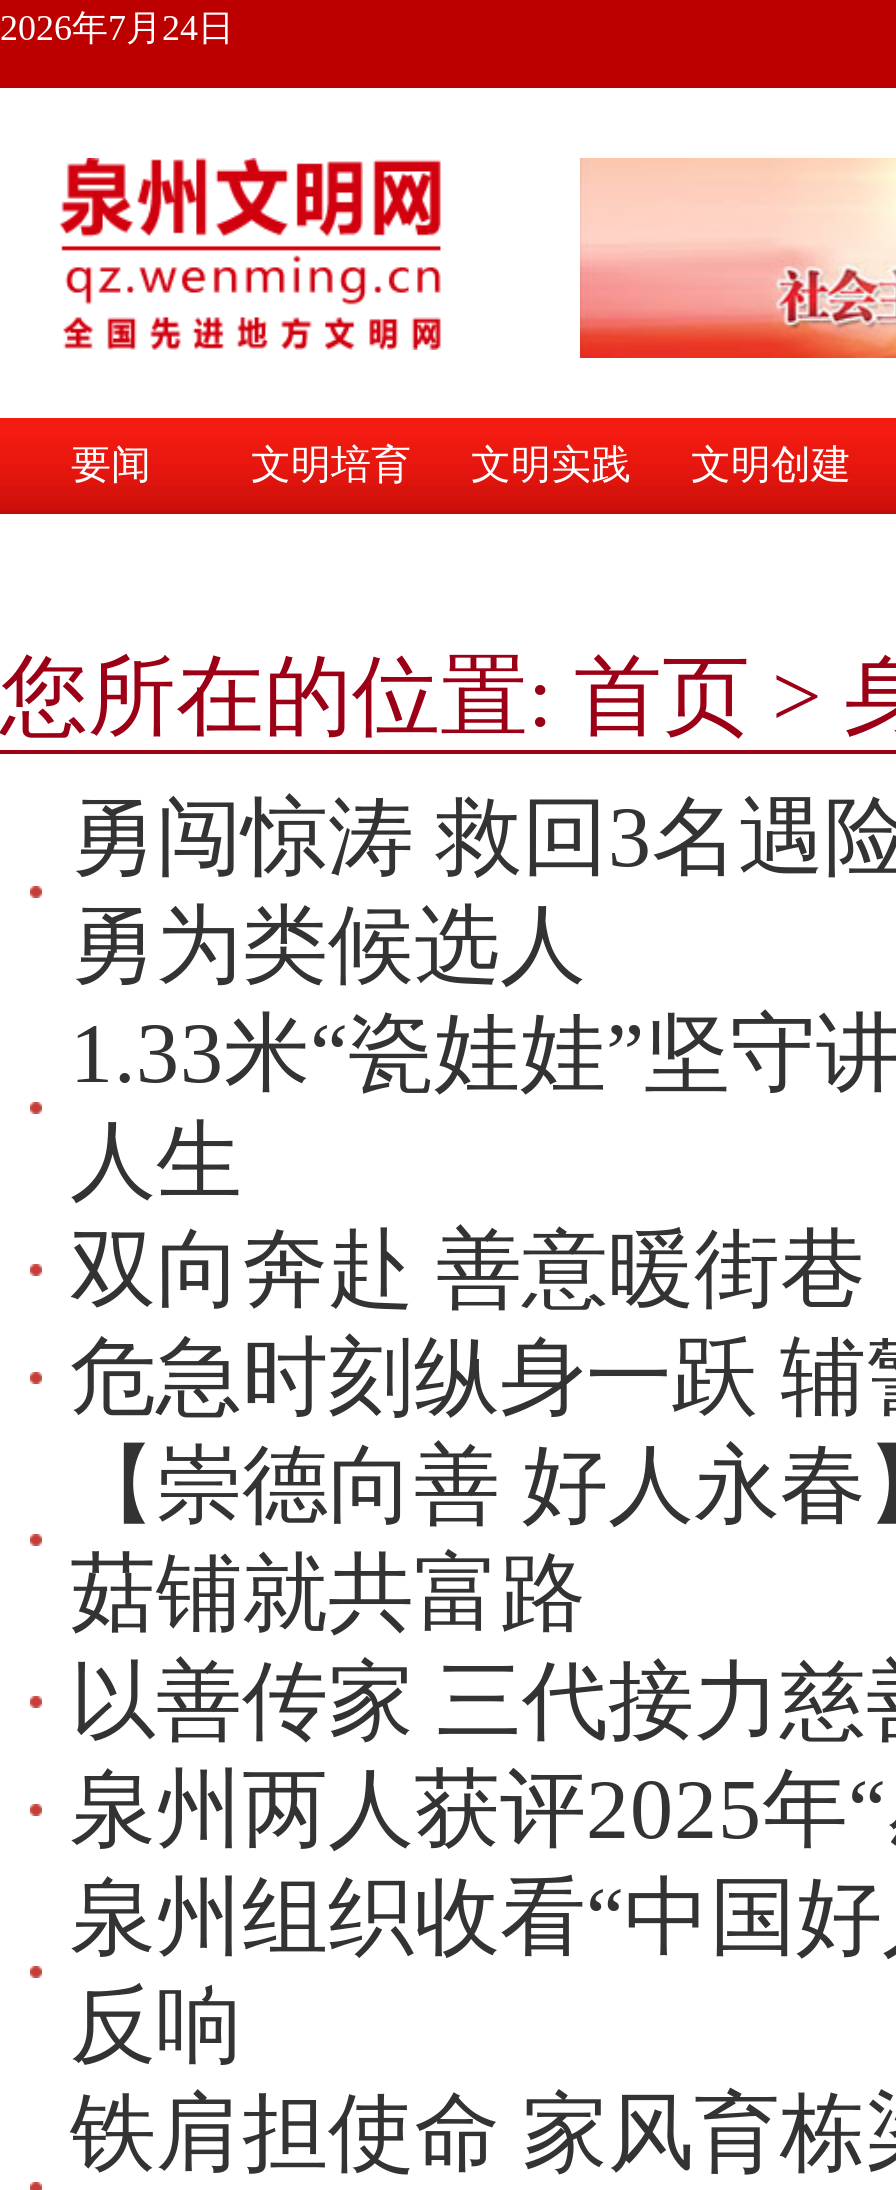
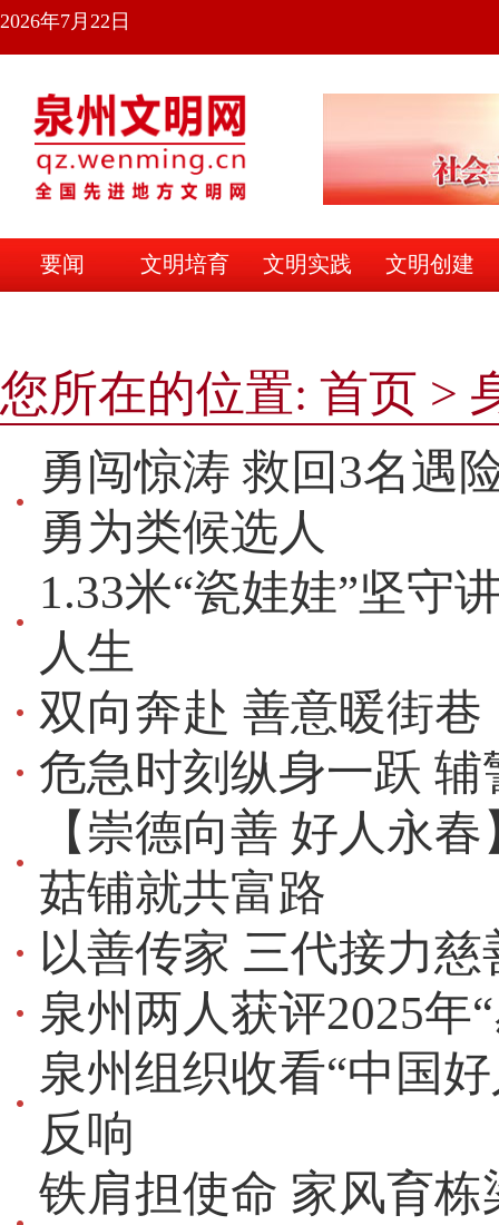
- 2026年7月24日
+ 2026年7月22日
